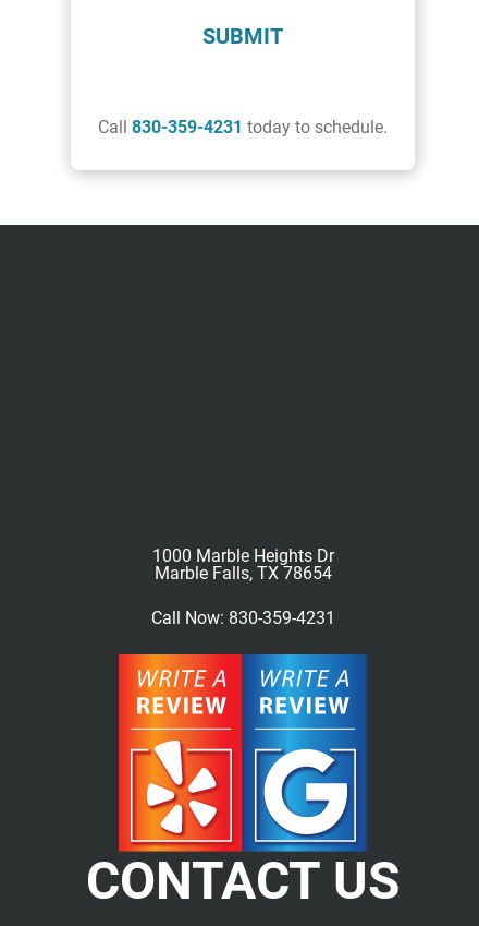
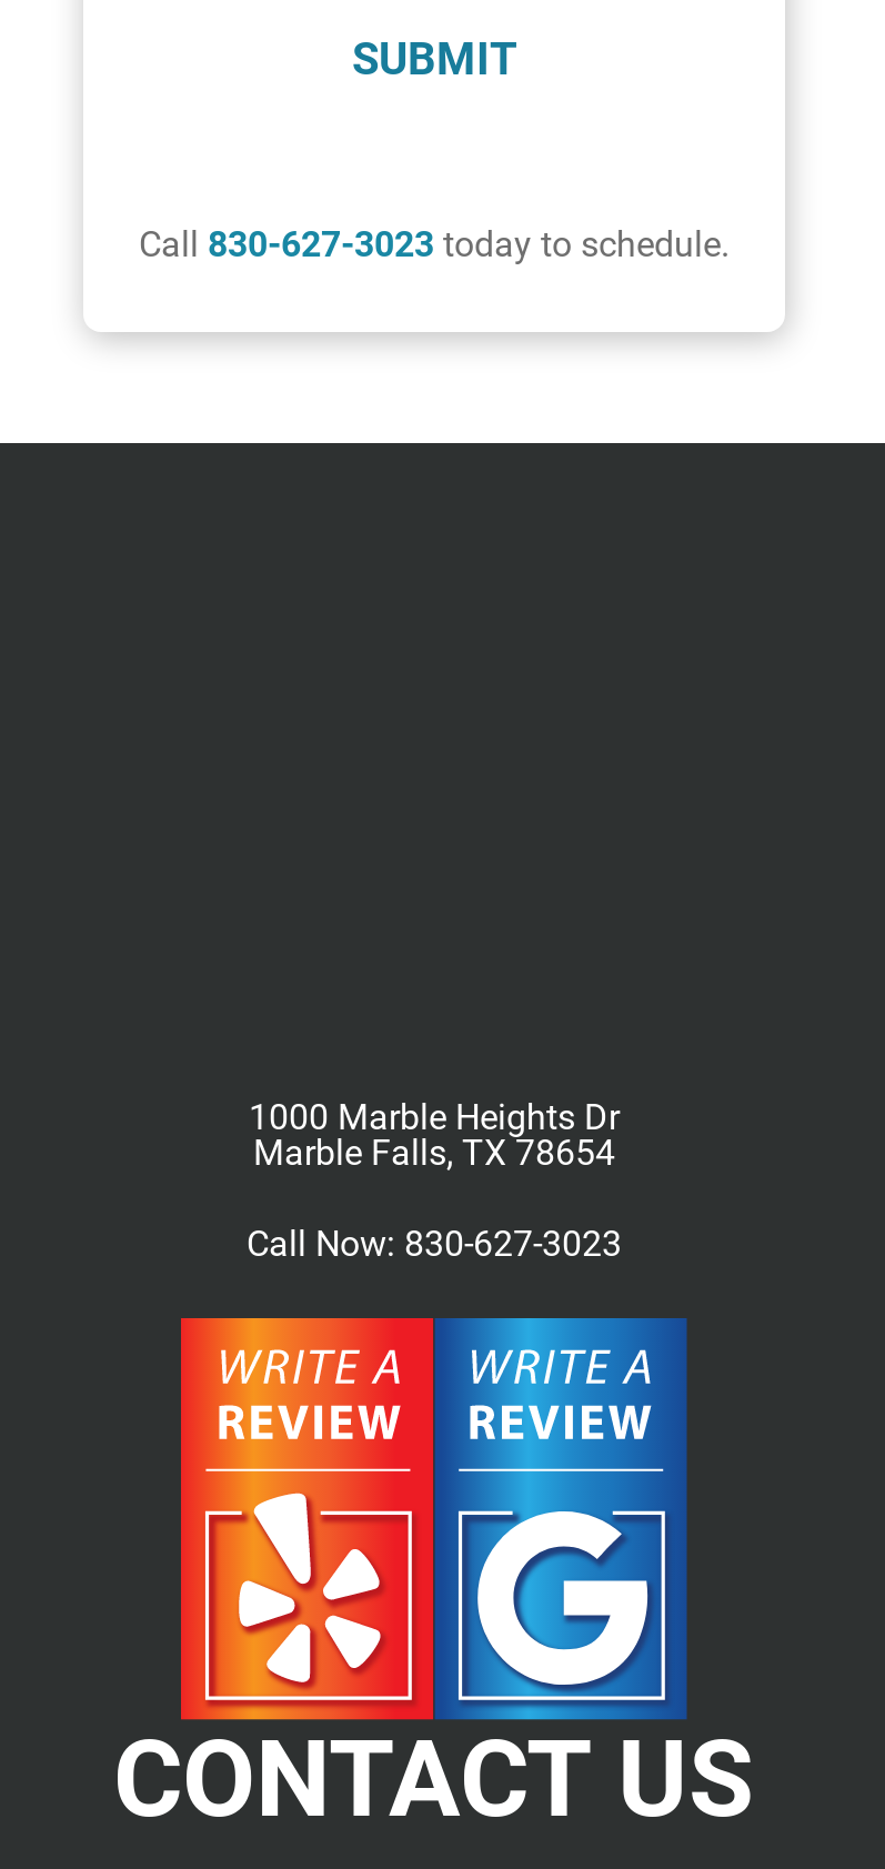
- Call 830-359-4231 today to schedule.
+ Call 830-627-3023 today to schedule.

- Call Now: 830-359-4231
+ Call Now: 830-627-3023
